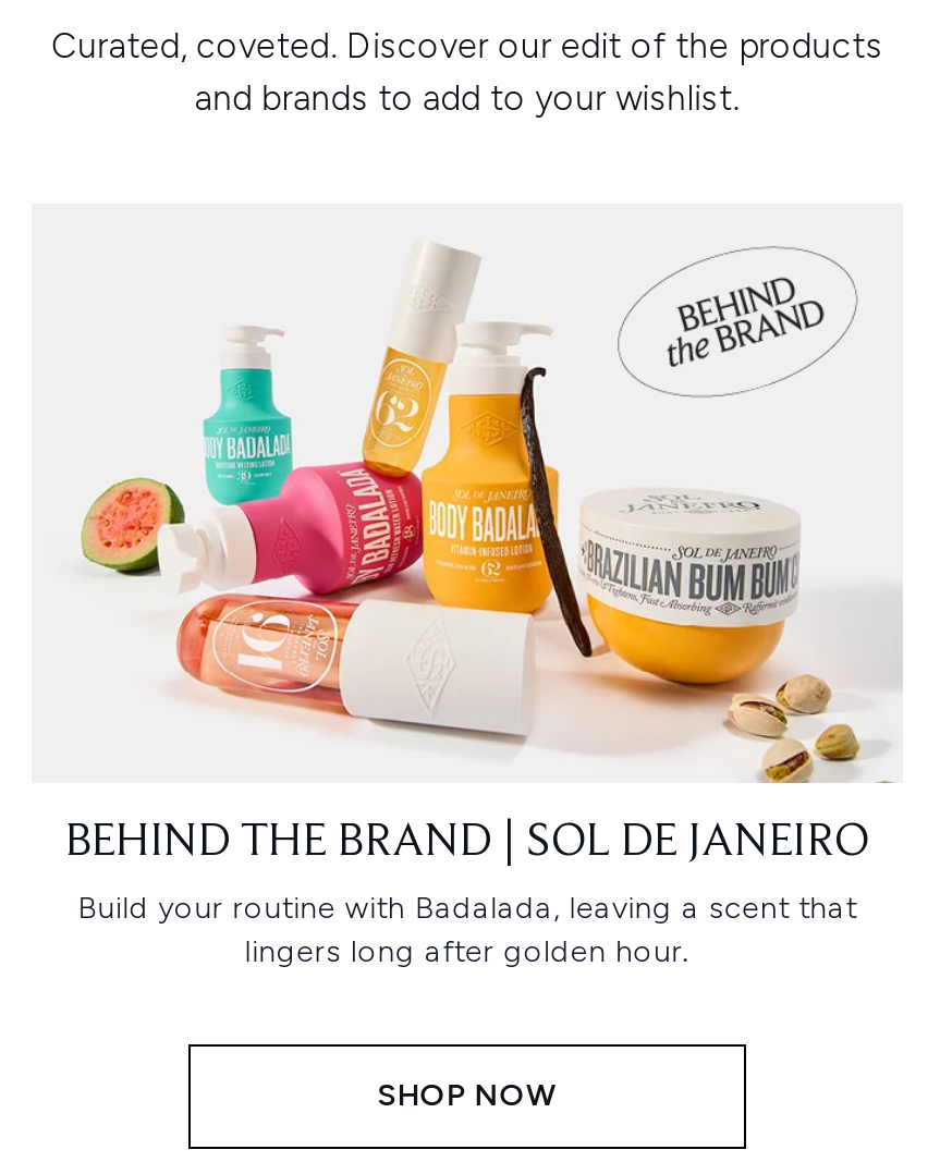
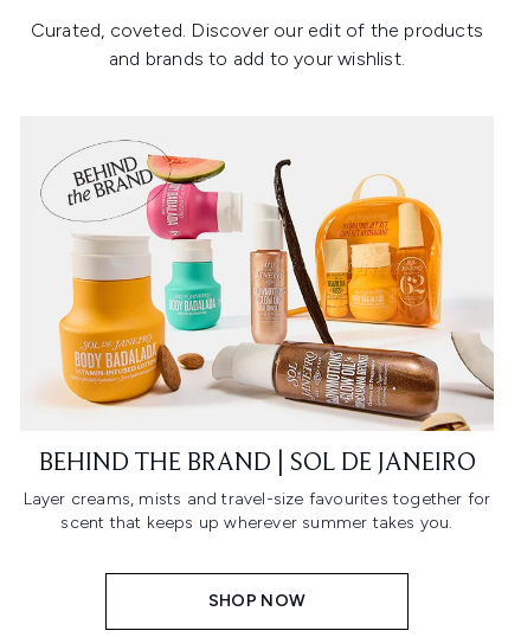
- [image]
+ [image]

- Build your routine with Badalada, leaving a scent that
- lingers long after golden hour.
+ Layer creams, mists and travel-size favourites together for
+ scent that keeps up wherever summer takes you.
